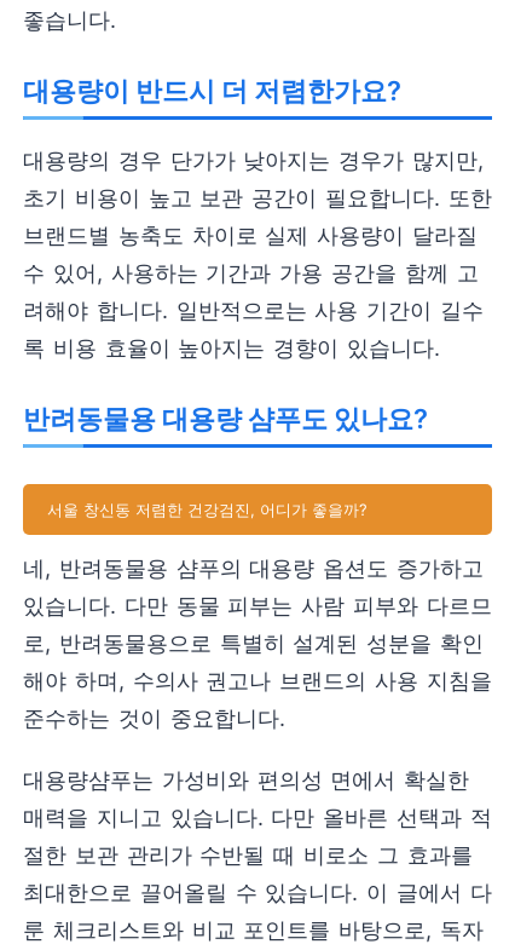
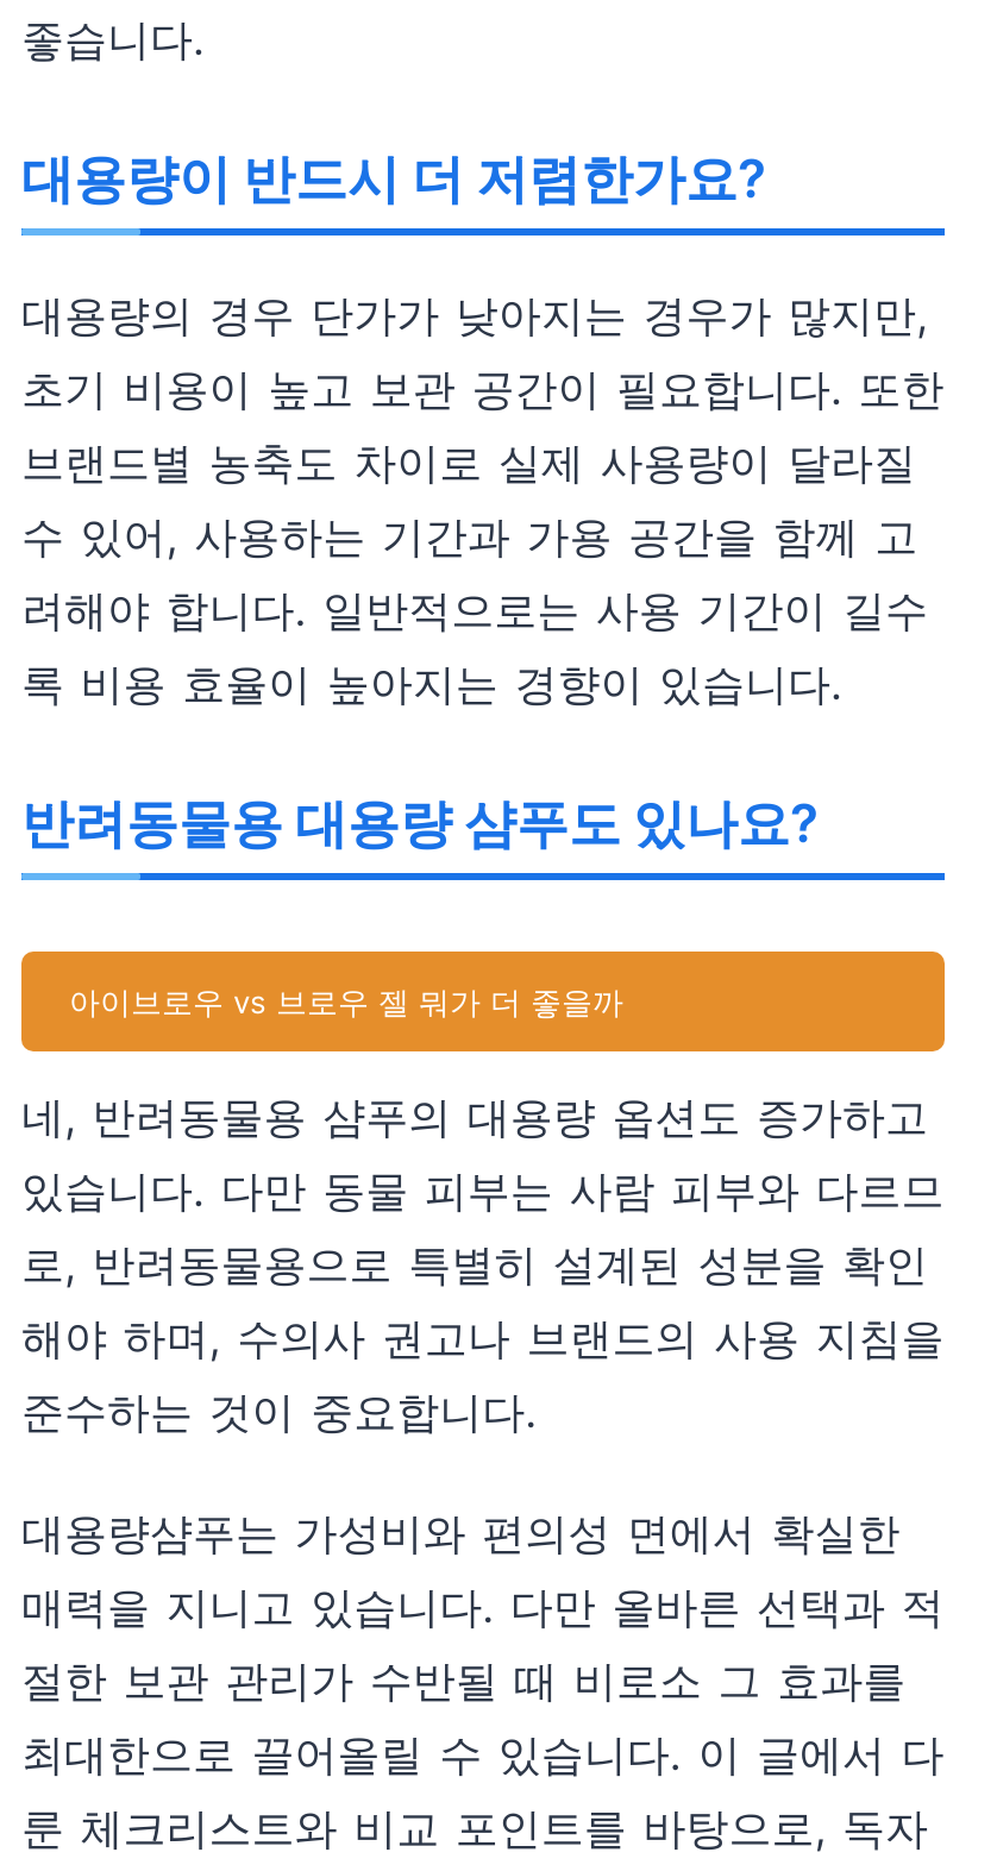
- 서울 창신동 저렴한 건강검진, 어디가 좋을까?
+ 아이브로우 vs 브로우 젤 뭐가 더 좋을까
